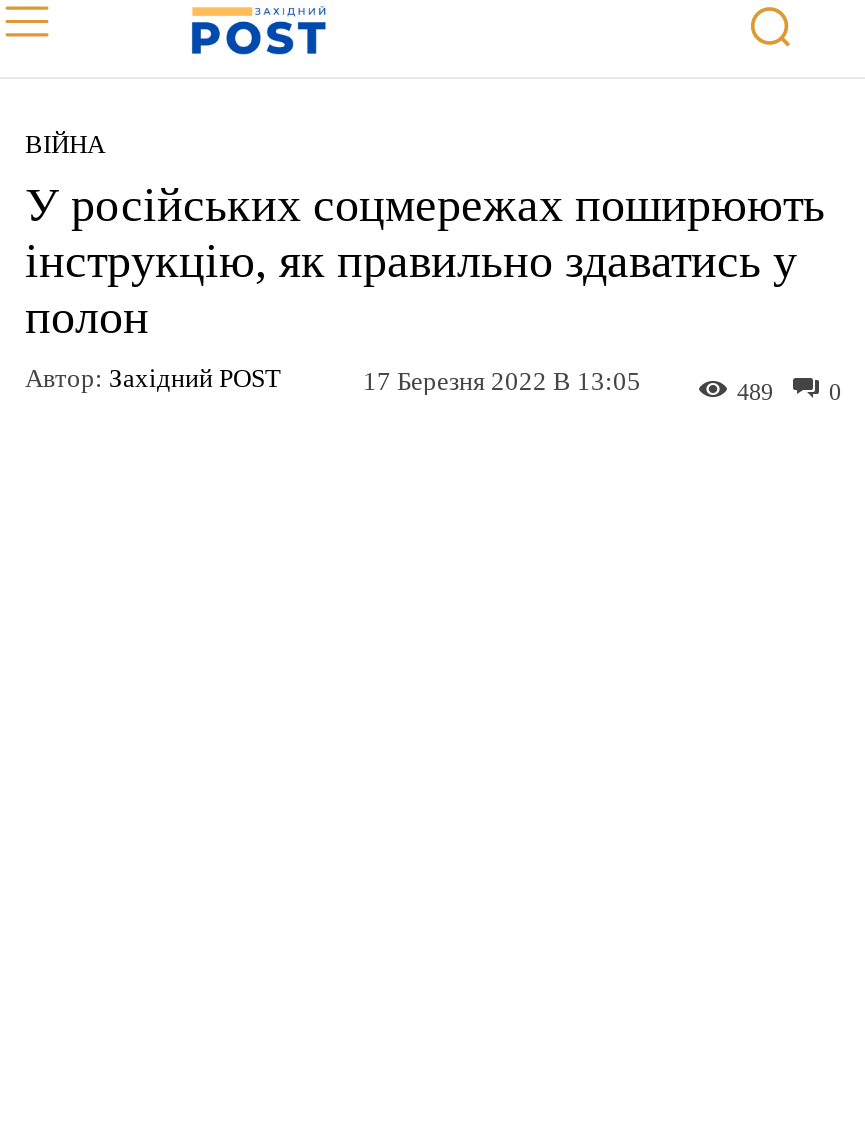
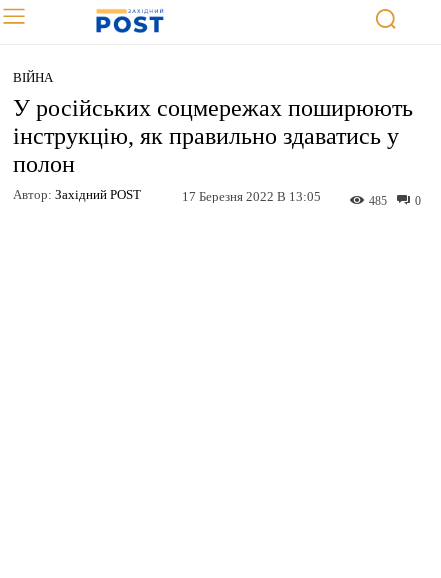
- 489 0
+ 485 0
